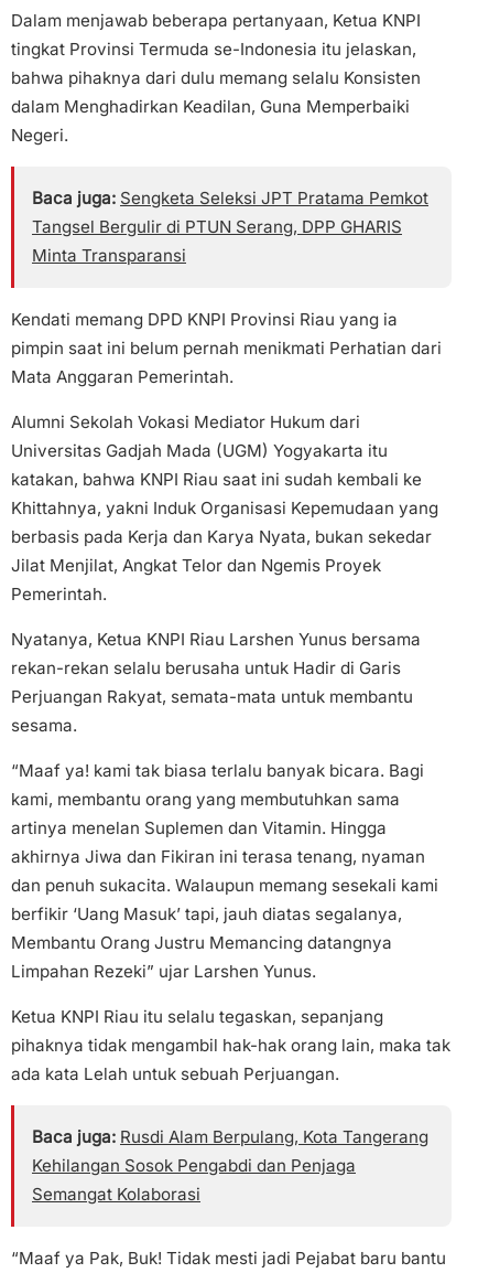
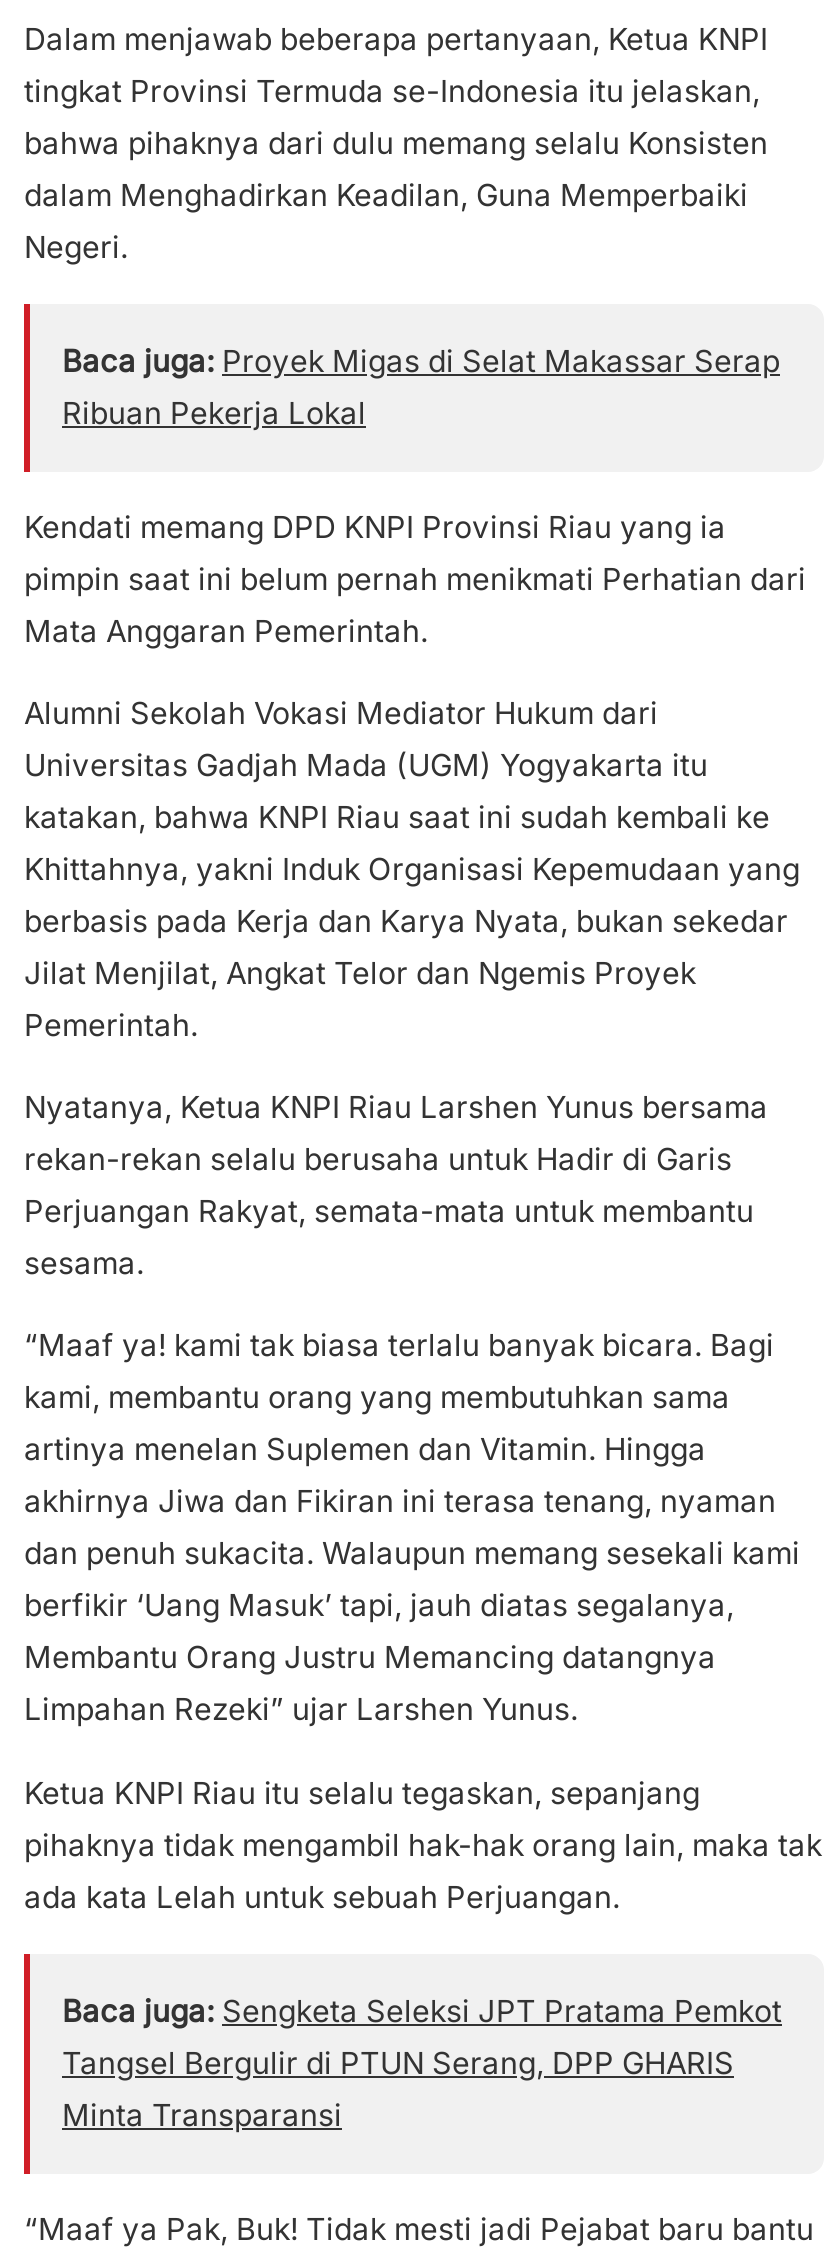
+ Baca juga: Proyek Migas di Selat Makassar Serap
+ Ribuan Pekerja Lokal

moved down: Baca juga: Sengketa Seleksi JPT Pratama Pemkot | Tangsel Bergulir di PTUN Serang, DPP GHARIS | Minta Transparansi

- Baca juga: Rusdi Alam Berpulang, Kota Tangerang
- Kehilangan Sosok Pengabdi dan Penjaga
- Semangat Kolaborasi
